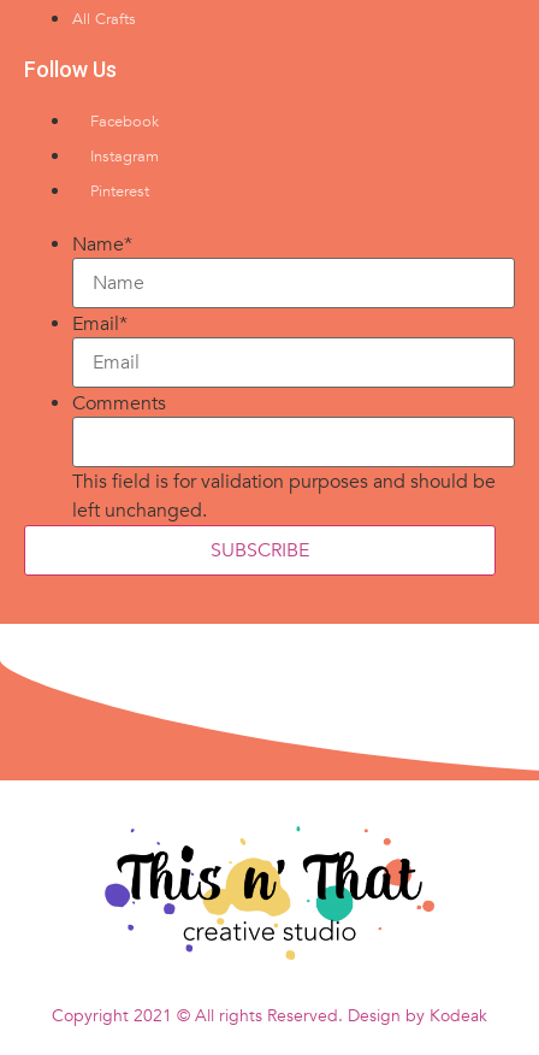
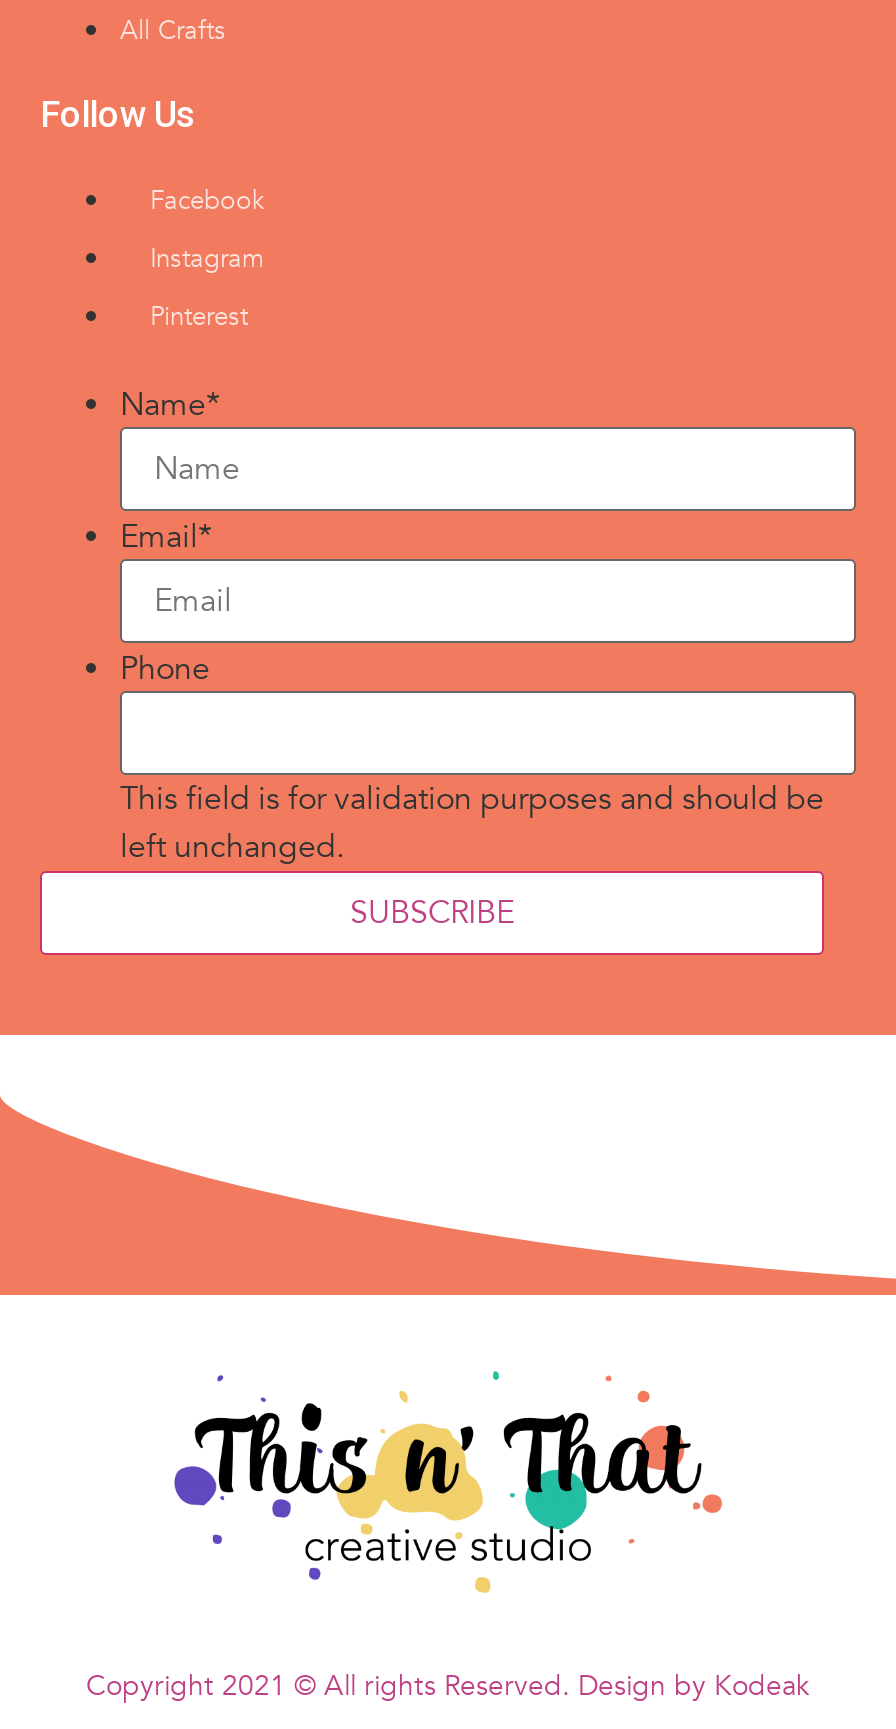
- Comments
+ Phone
